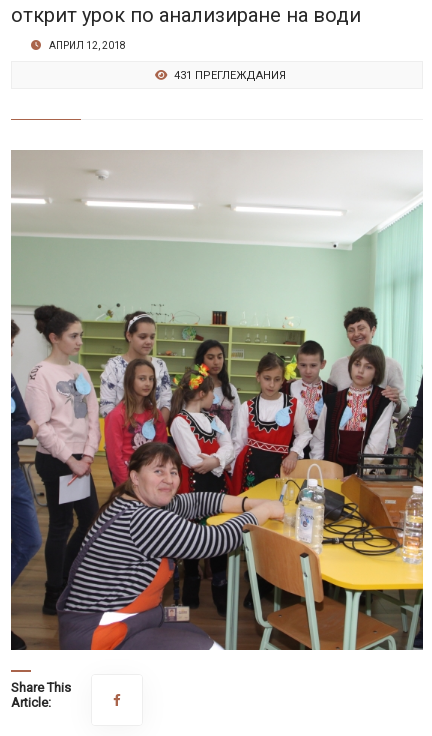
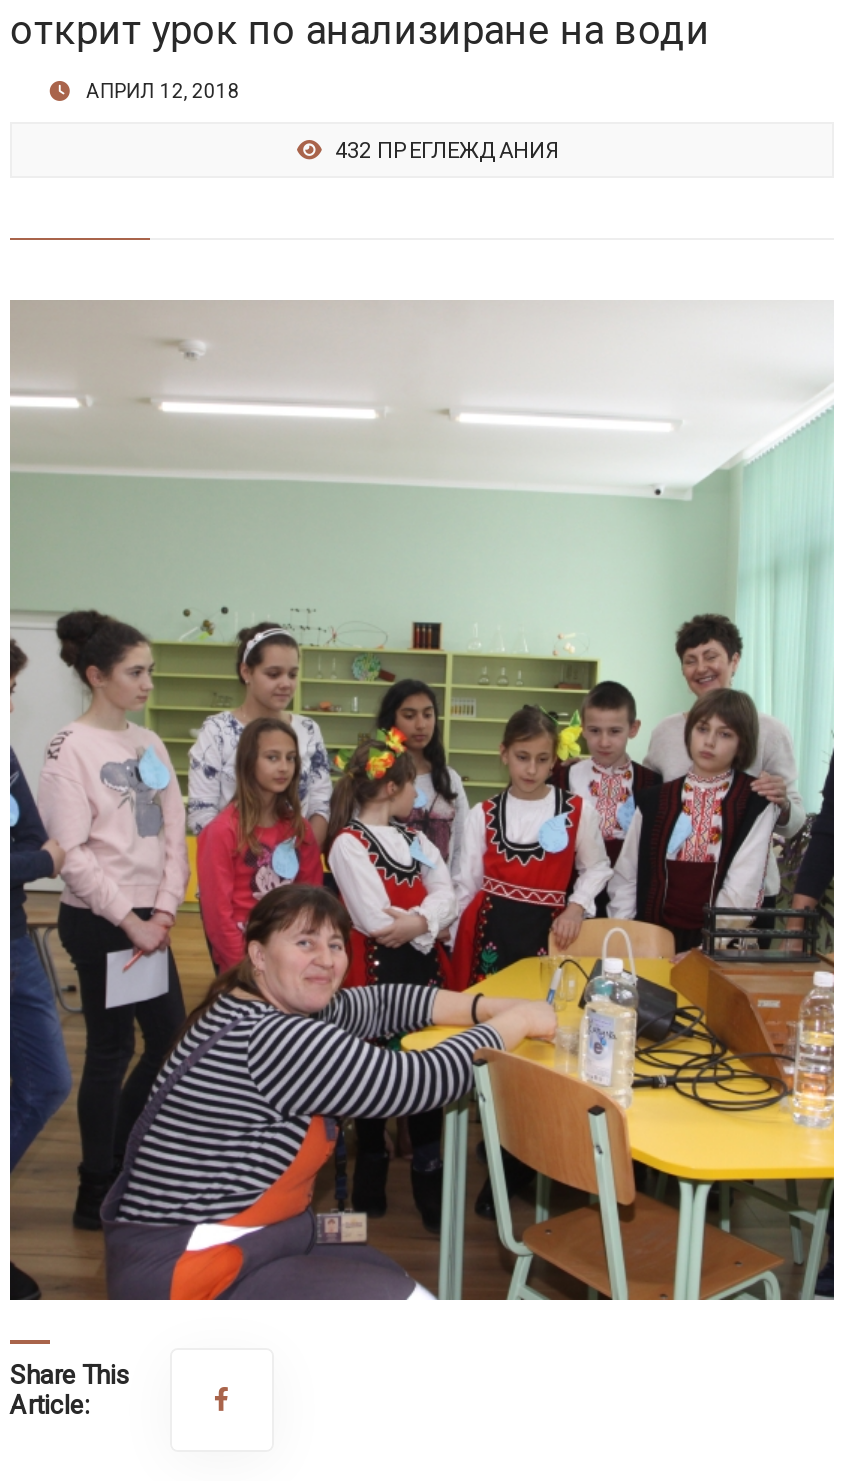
- 431 ПРЕГЛЕЖДАНИЯ
+ 432 ПРЕГЛЕЖДАНИЯ
